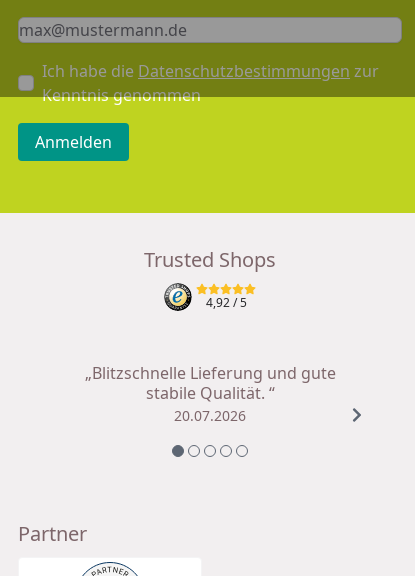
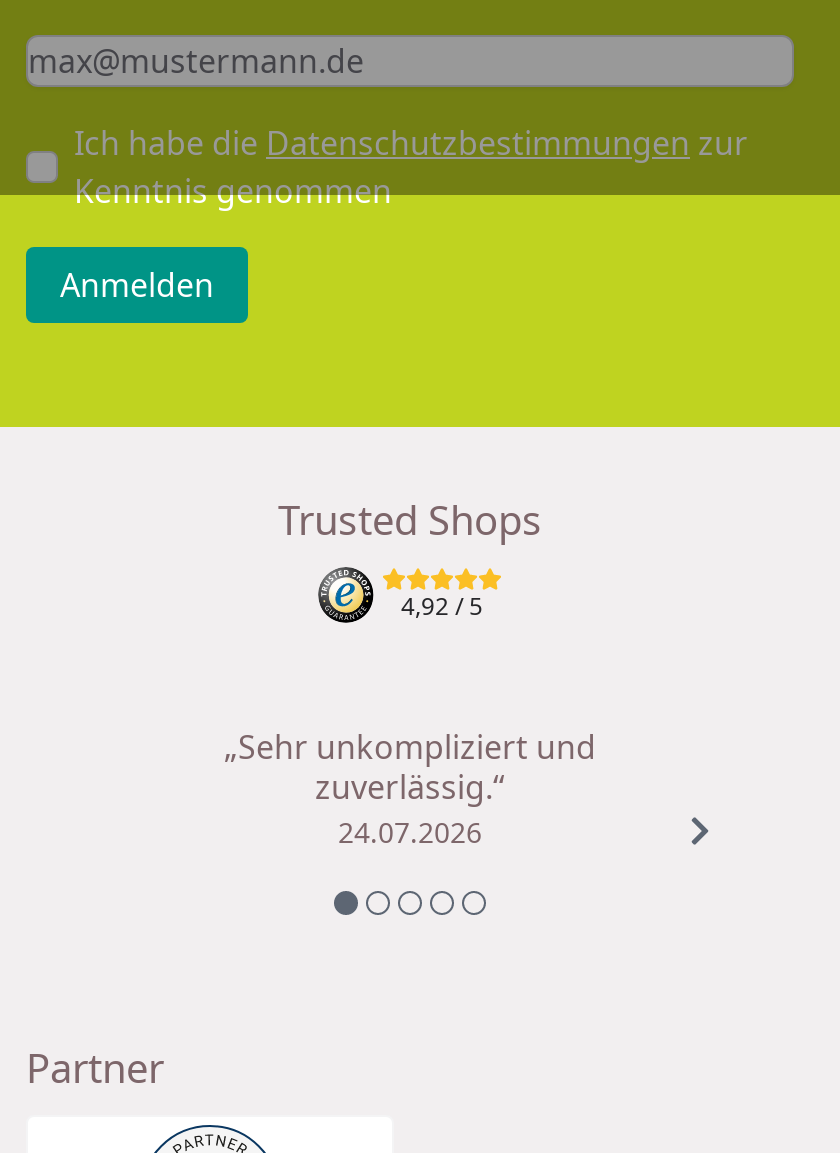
- „Blitzschnelle Lieferung und gute
- stabile Qualität. “
- 20.07.2026
+ „Sehr unkompliziert und
+ zuverlässig.“
+ 24.07.2026
